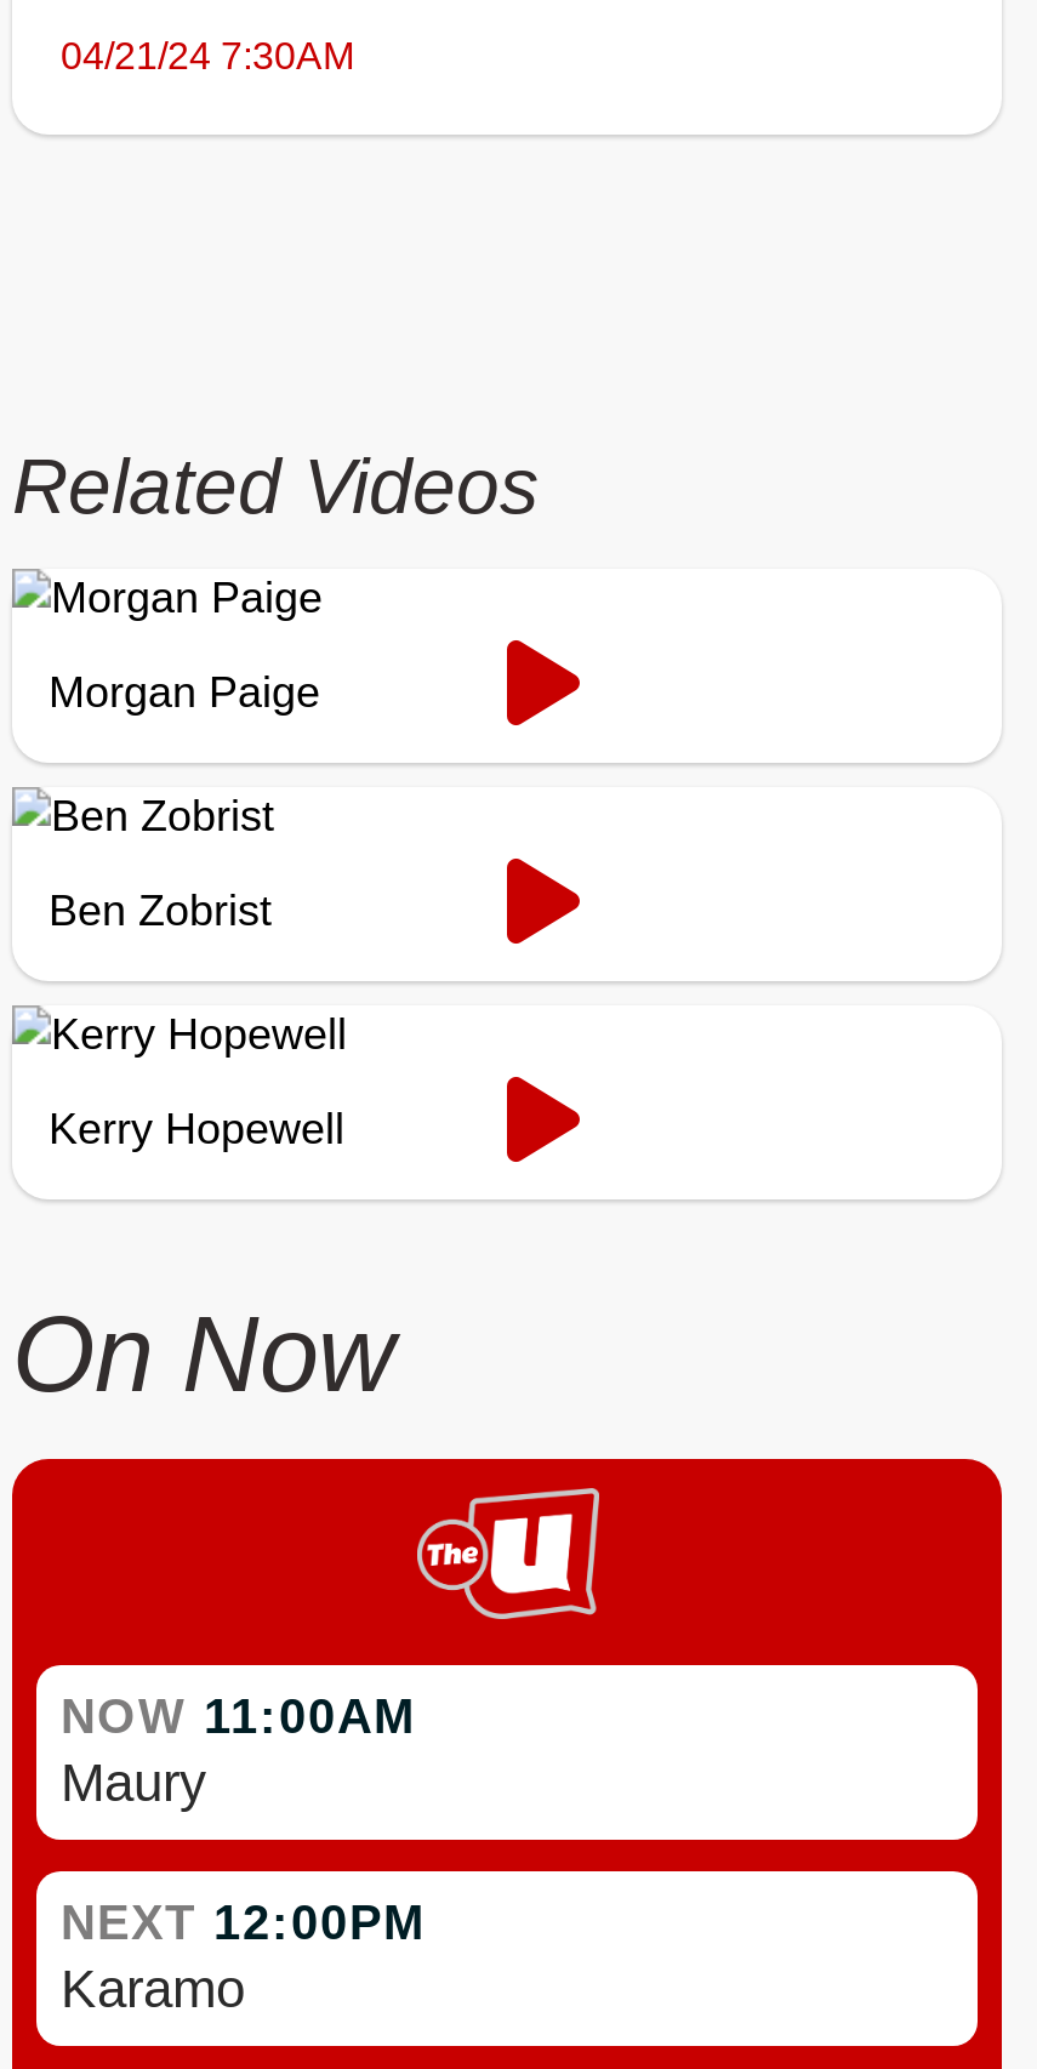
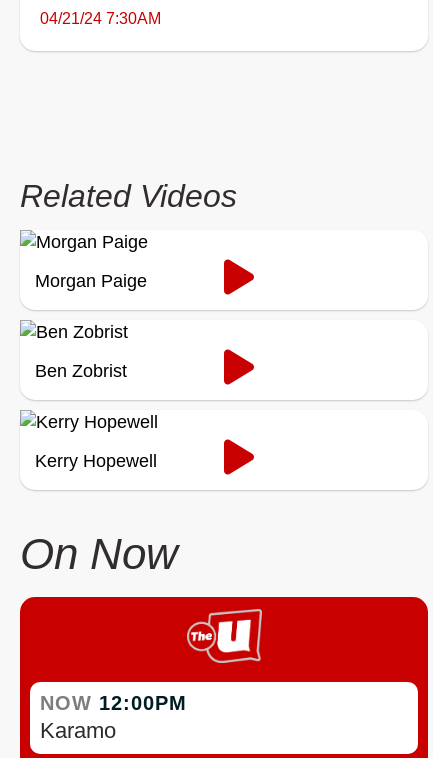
- NOW 11:00AM
- Maury
- NEXT 12:00PM
+ NOW 12:00PM
